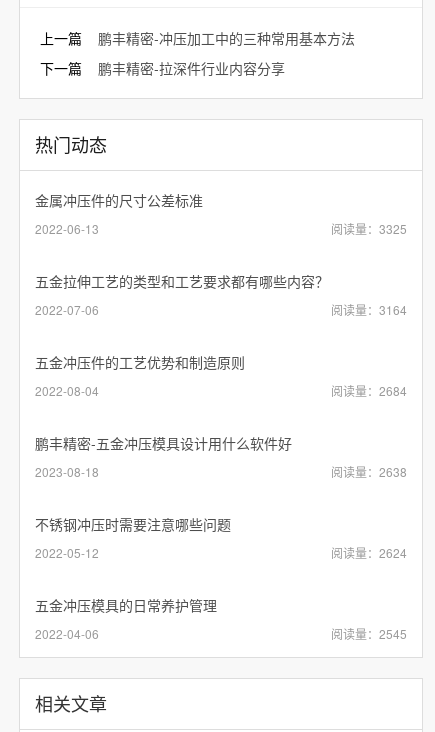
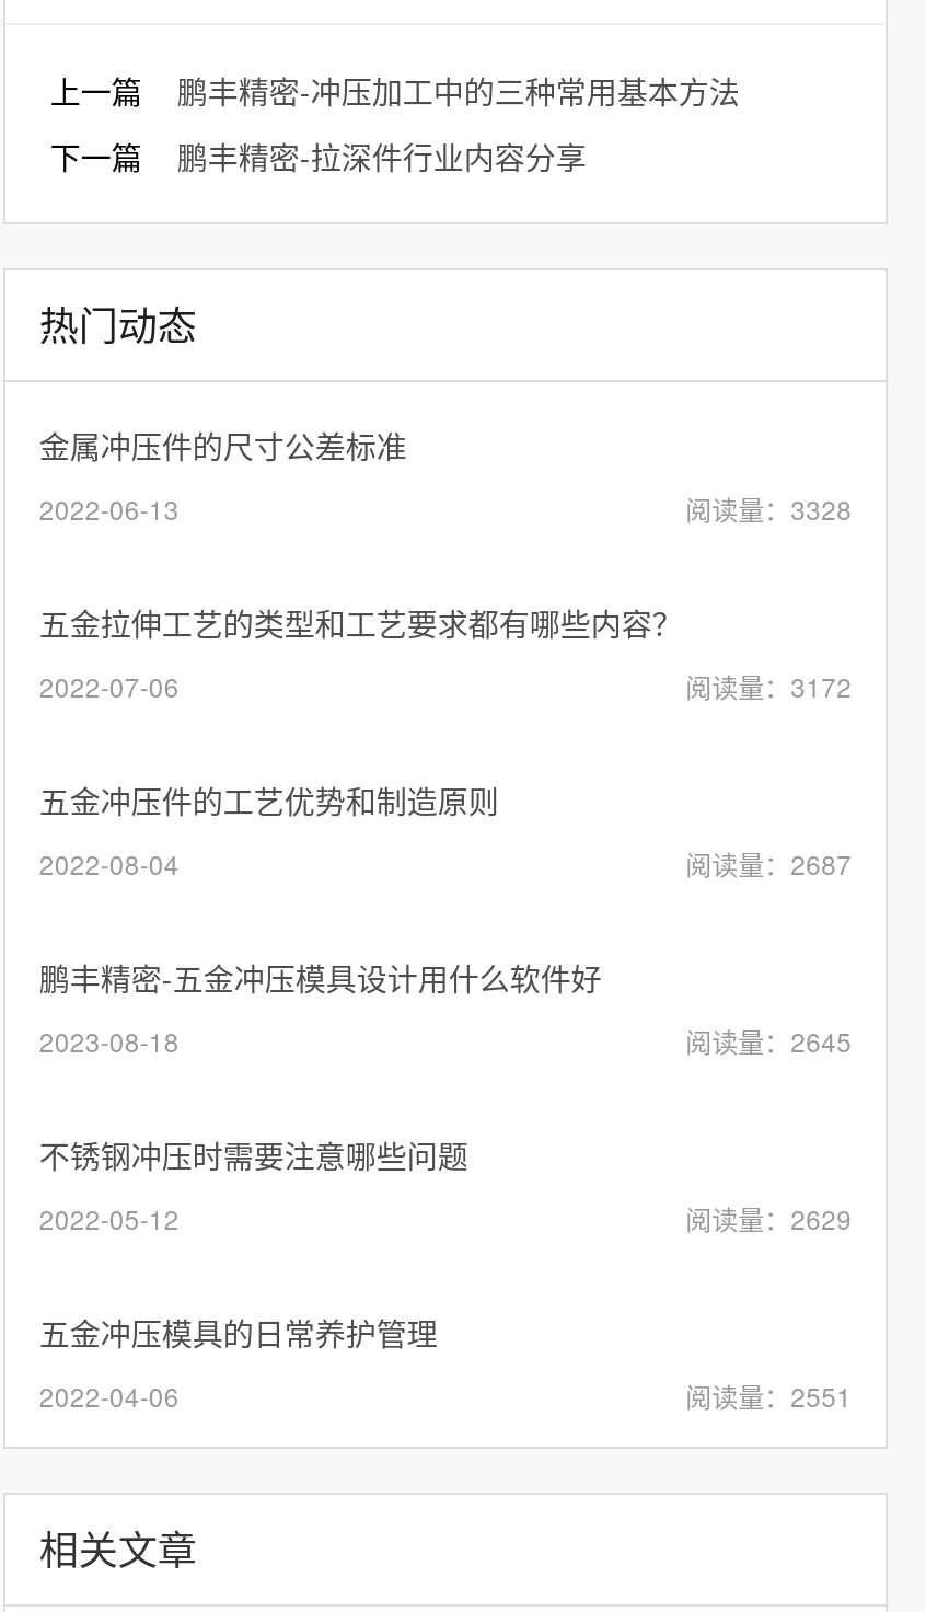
- 阅读量：3325
+ 阅读量：3328

- 阅读量：3164
+ 阅读量：3172

- 阅读量：2684
+ 阅读量：2687

- 阅读量：2638
+ 阅读量：2645

- 阅读量：2624
+ 阅读量：2629

- 阅读量：2545
+ 阅读量：2551
